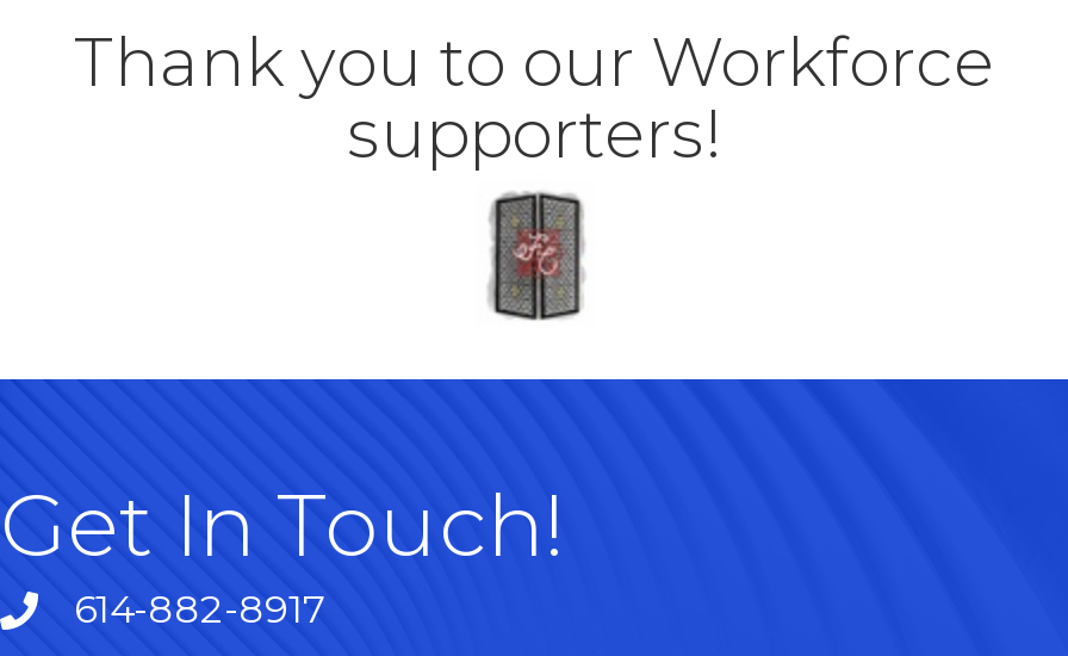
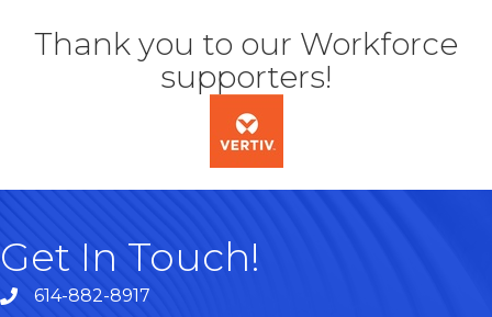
- [image]
+ [image]
